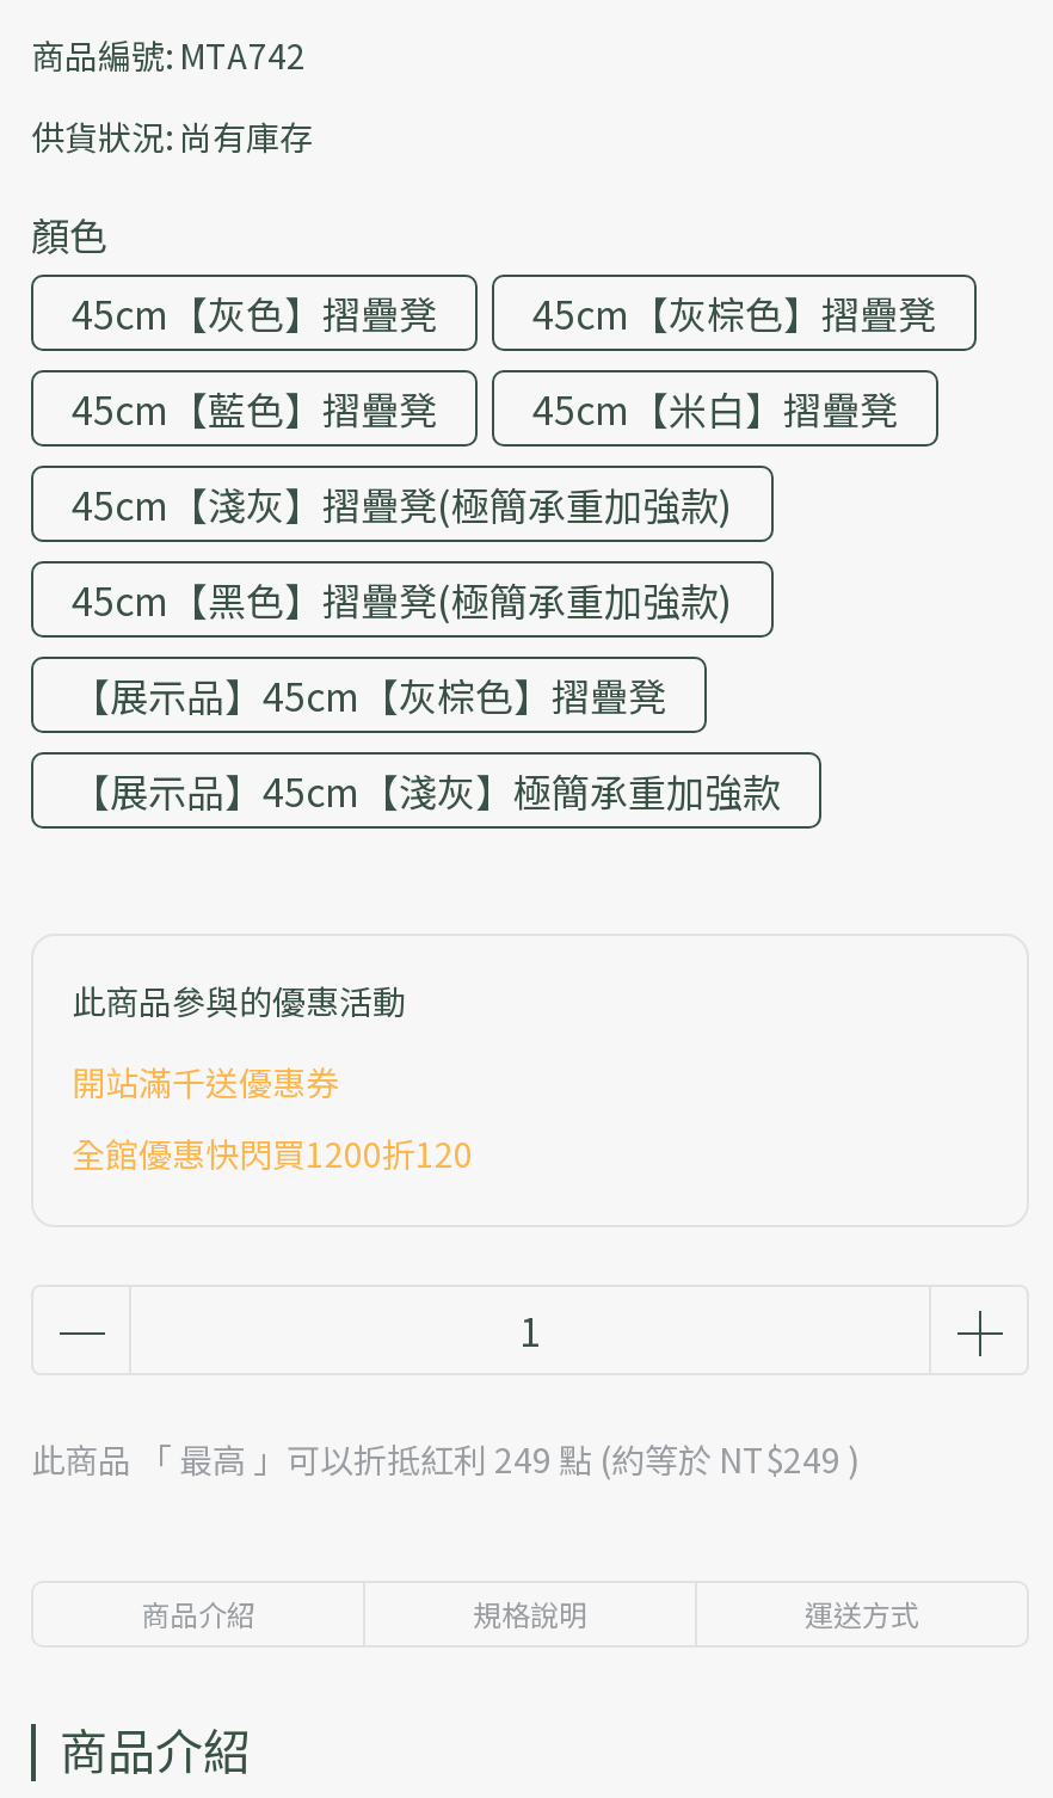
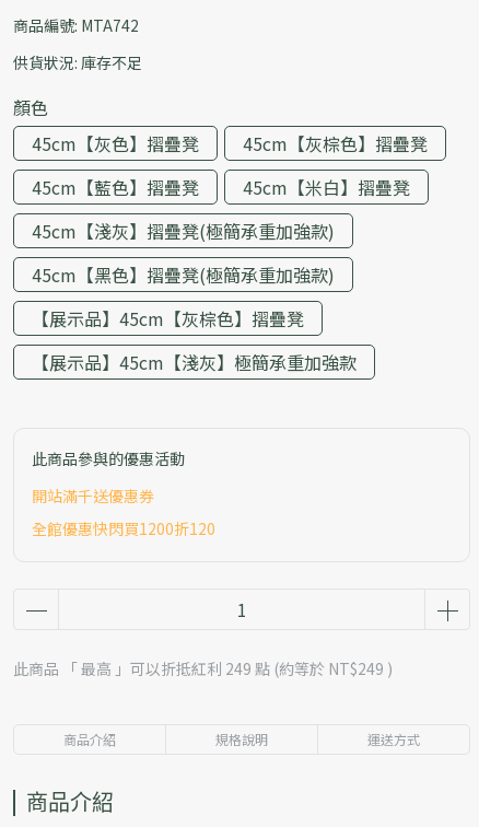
- 供貨狀況:尚有庫存
+ 供貨狀況:庫存不足
